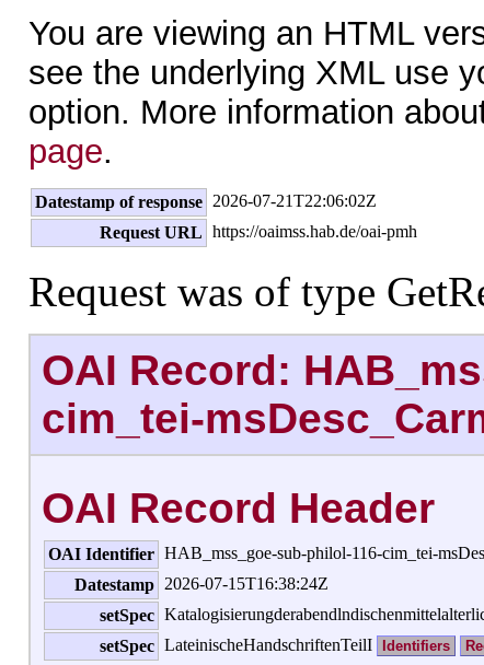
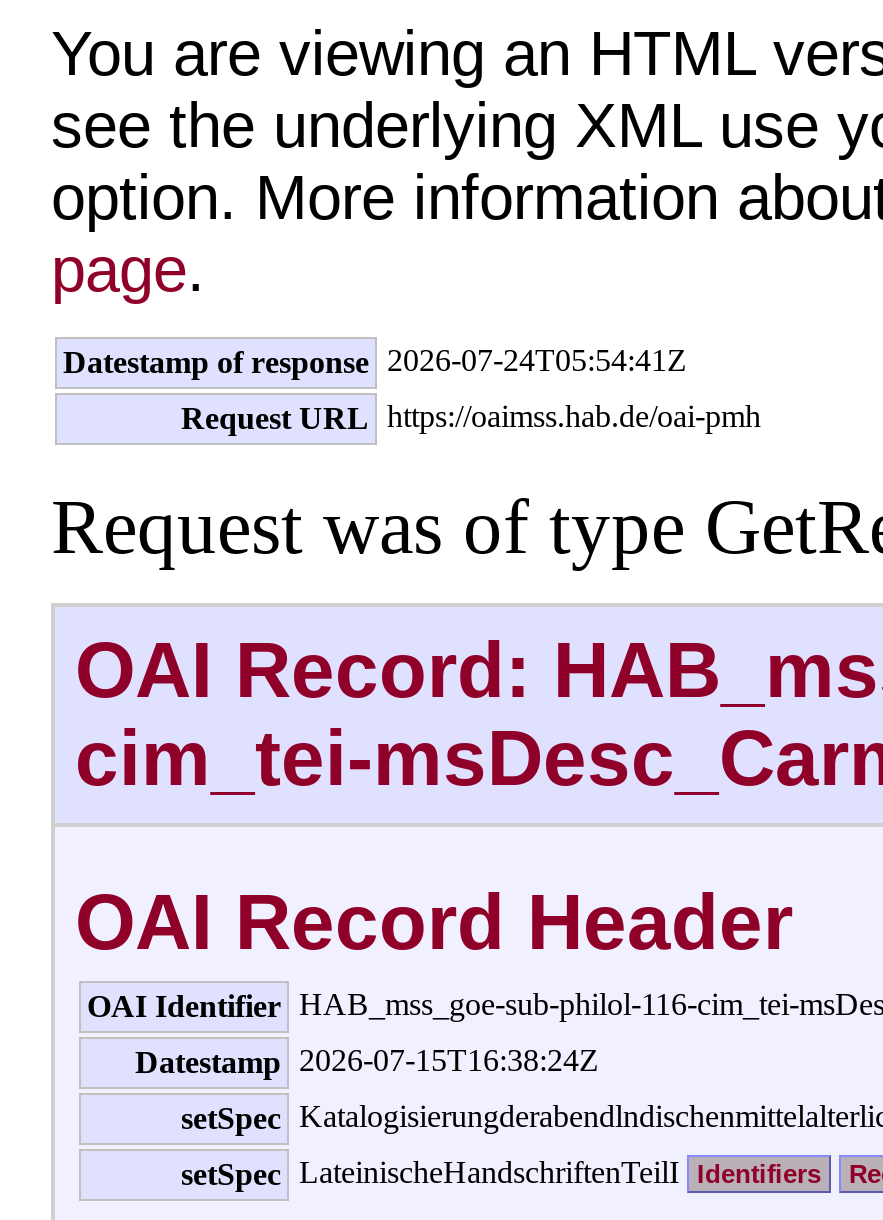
- Datestamp of response 2026-07-21T22:06:02Z
+ Datestamp of response 2026-07-24T05:54:41Z
